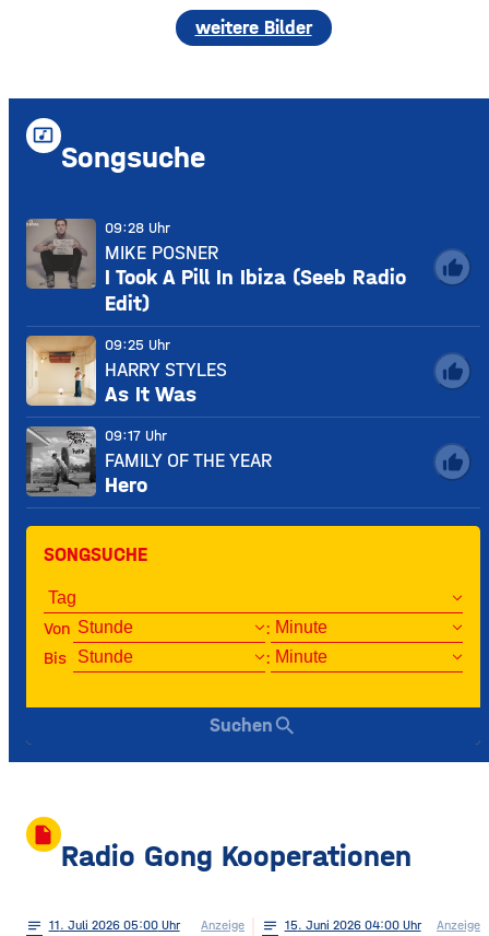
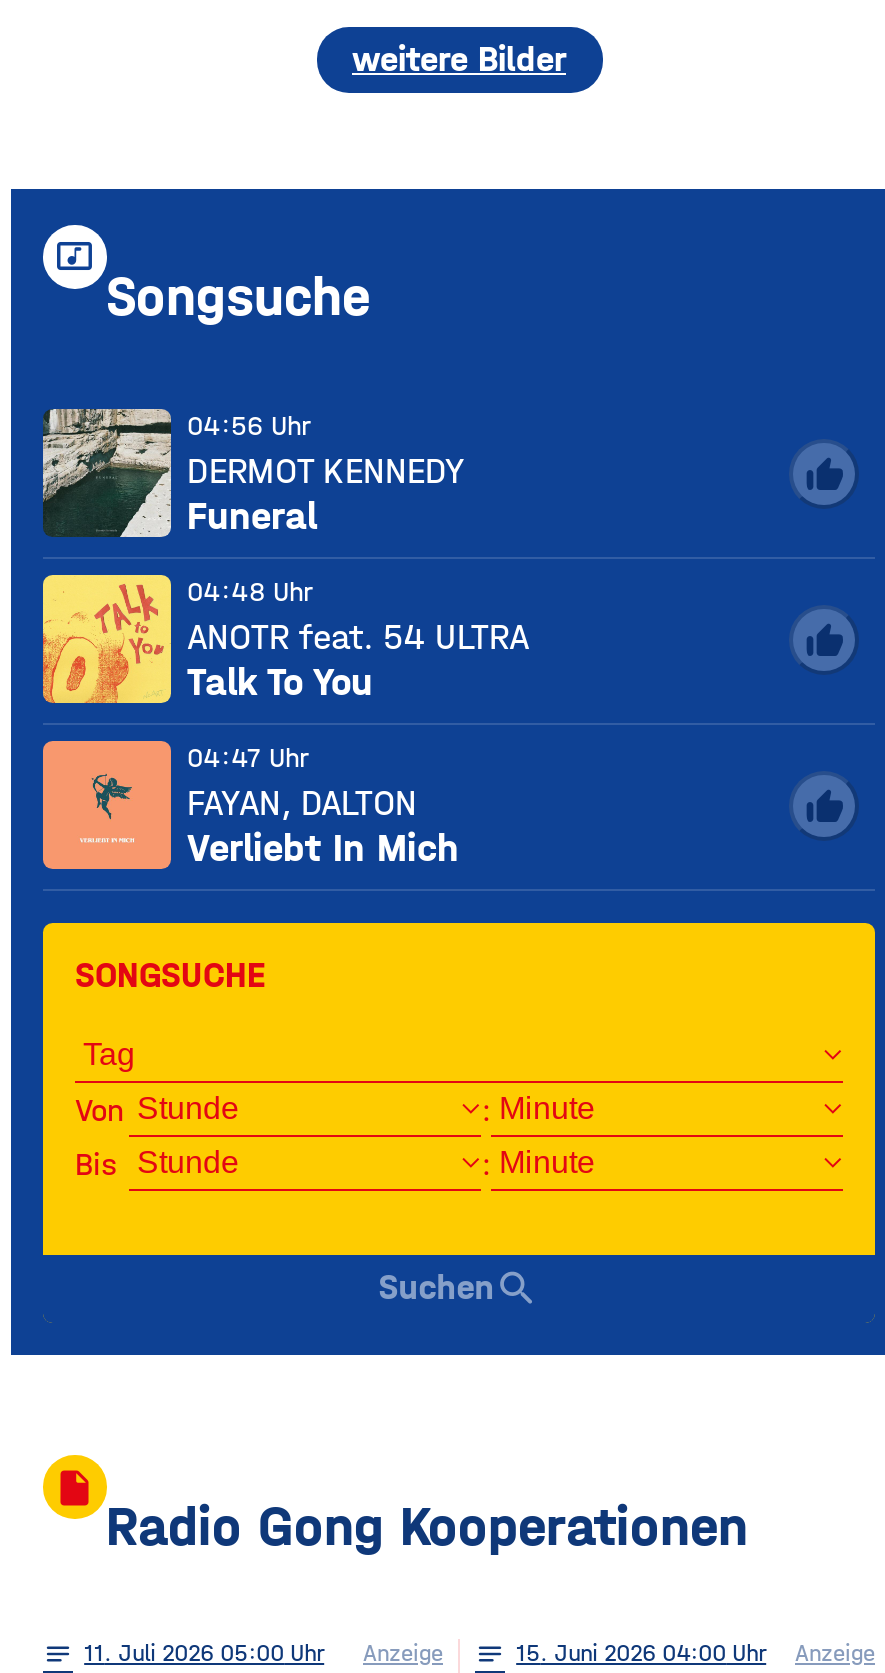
- [image]
- 09:28 Uhr
- MIKE POSNER
- I Took A Pill In Ibiza (Seeb Radio
- Edit)
+ [image]
+ 04:56 Uhr
+ DERMOT KENNEDY
+ Funeral

- [image]
- 09:25 Uhr
- HARRY STYLES
- As It Was
+ [image]
+ 04:48 Uhr
+ ANOTR feat. 54 ULTRA
+ Talk To You

- [image]
- 09:17 Uhr
- FAMILY OF THE YEAR
- Hero
+ [image]
+ 04:47 Uhr
+ FAYAN, DALTON
+ Verliebt In Mich
